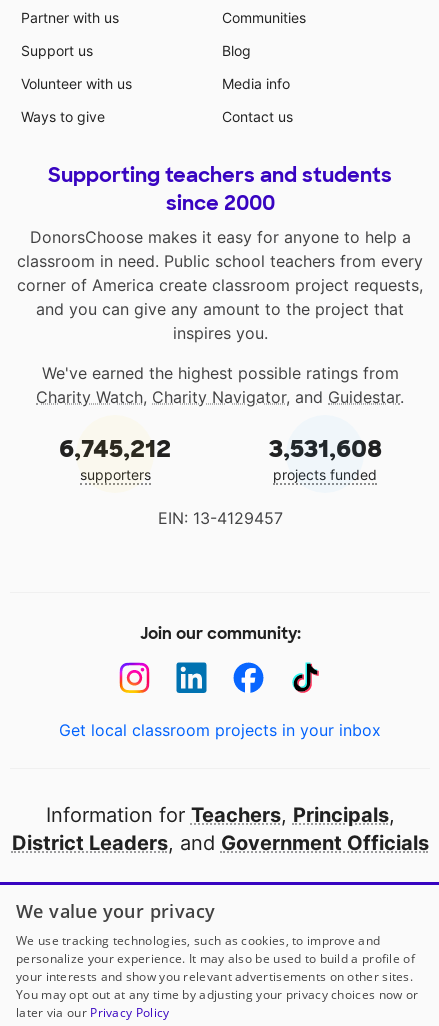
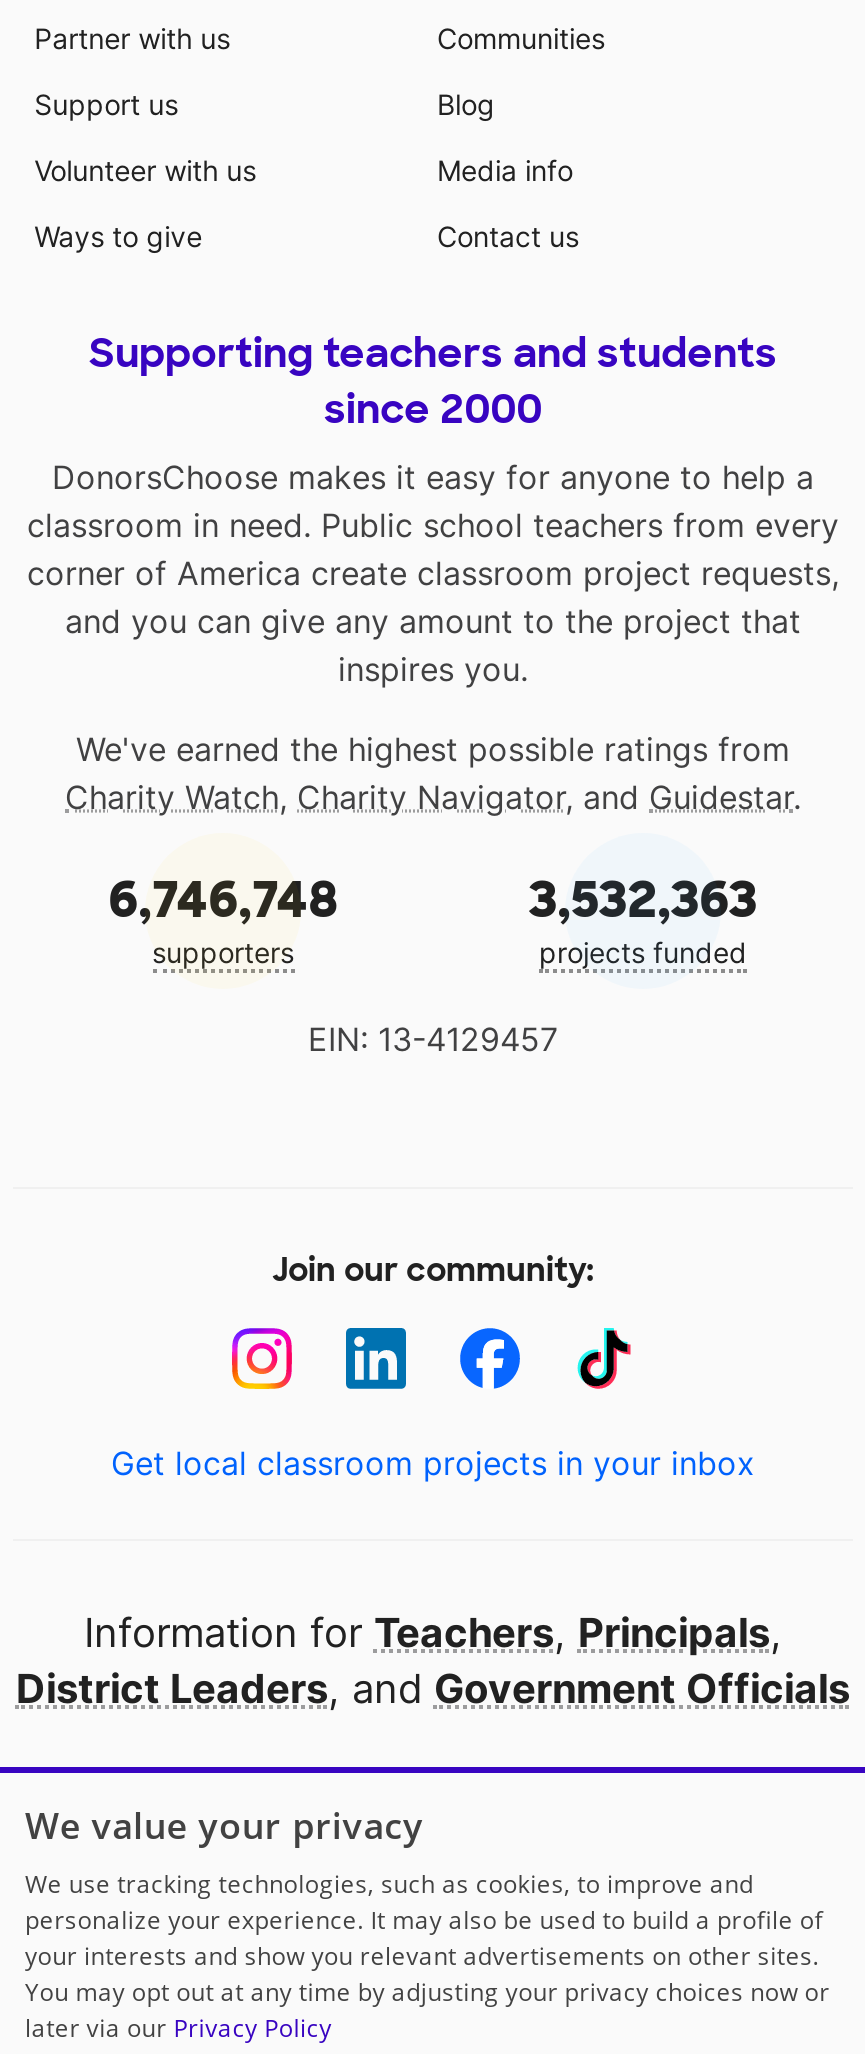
- 6,745,212
+ 6,746,748

- 3,531,608
+ 3,532,363
